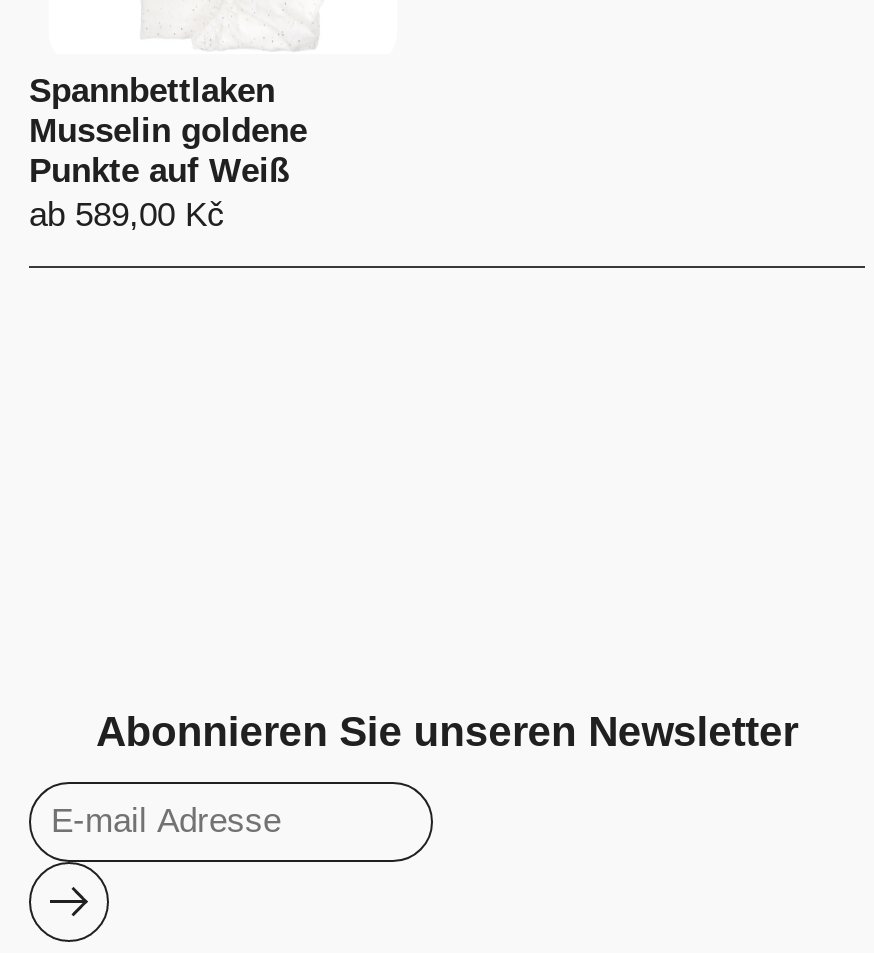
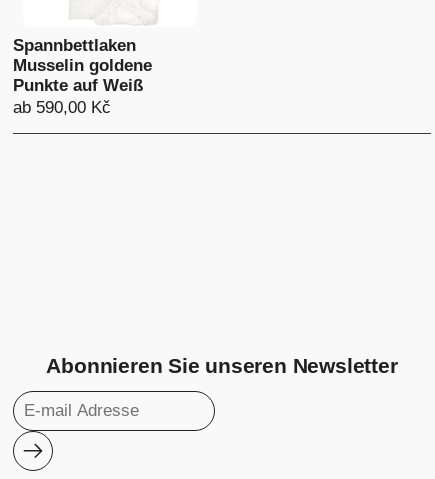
- ab 589,00 Kč
+ ab 590,00 Kč
